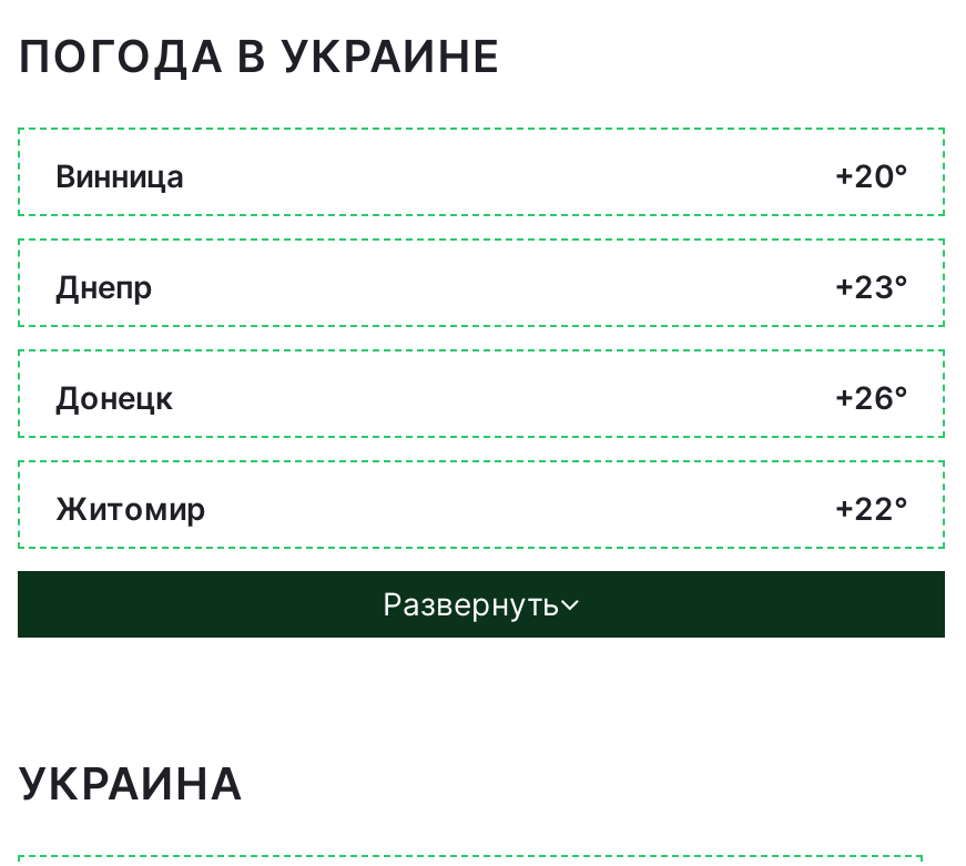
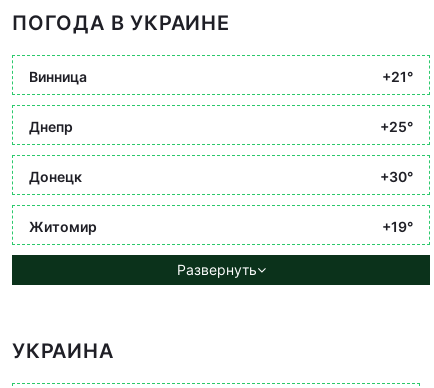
- +20°
+ +21°

- +23°
+ +25°

- +26°
+ +30°

- +22°
+ +19°
